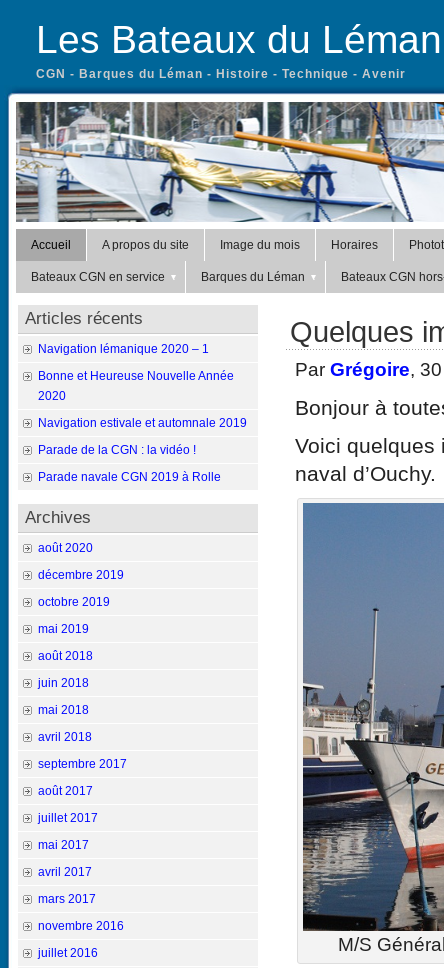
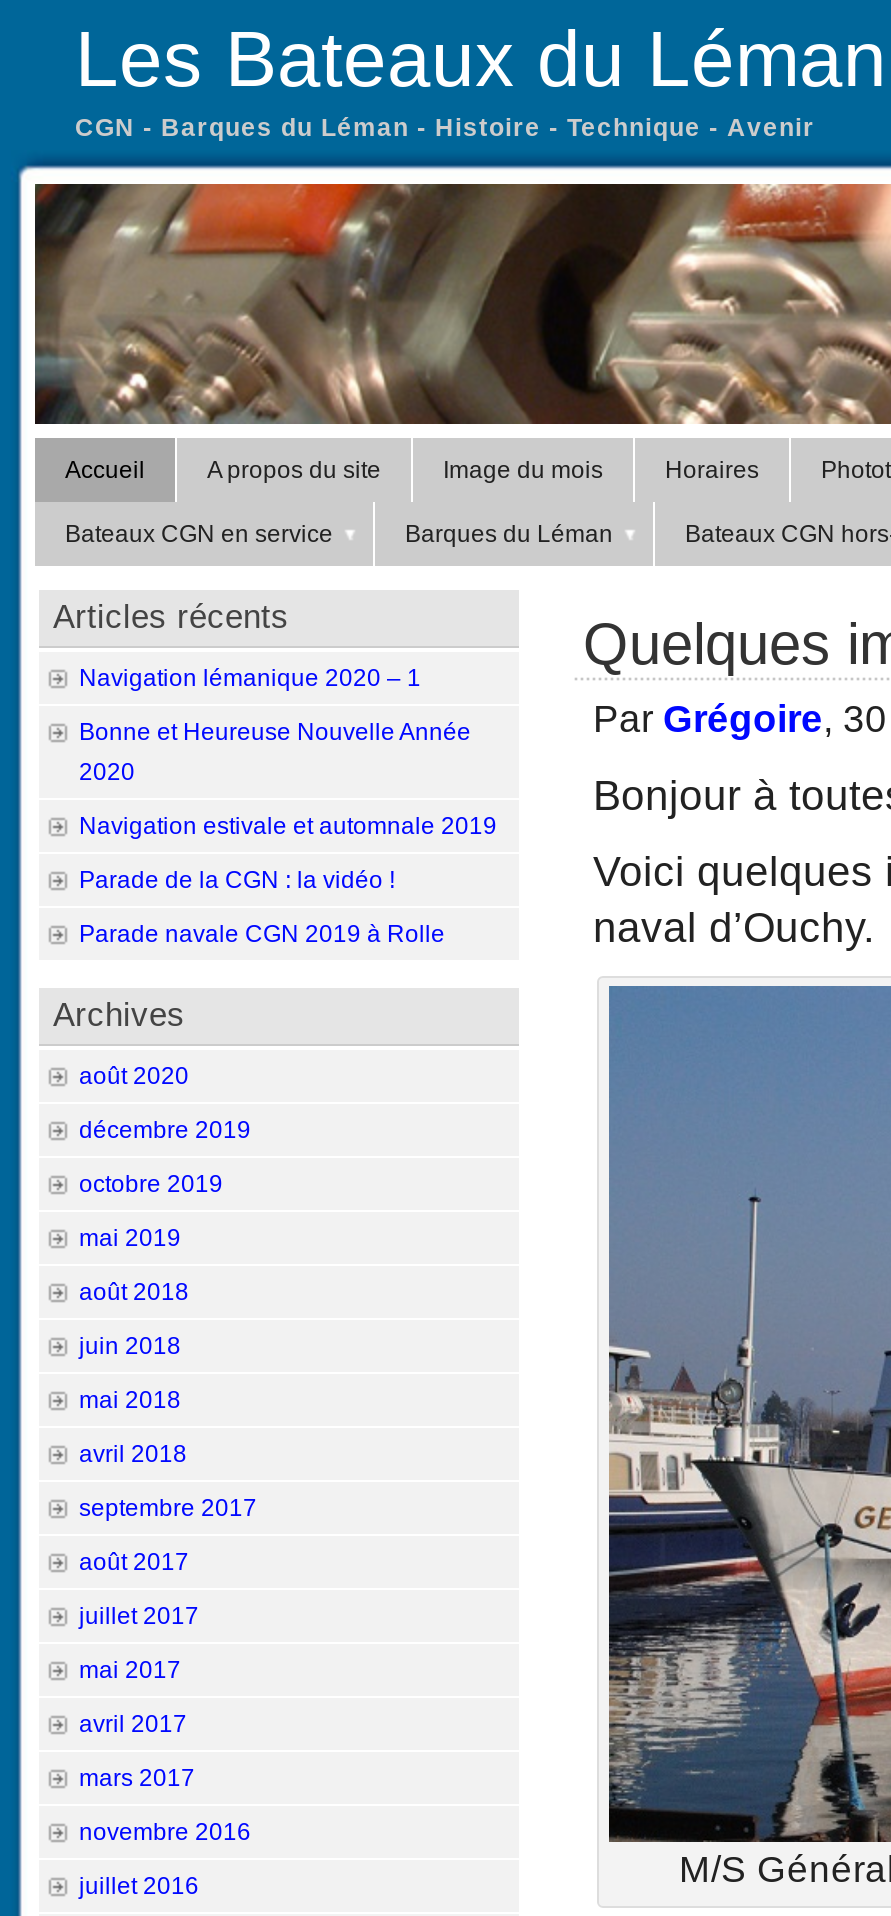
- [image]
+ [image]
